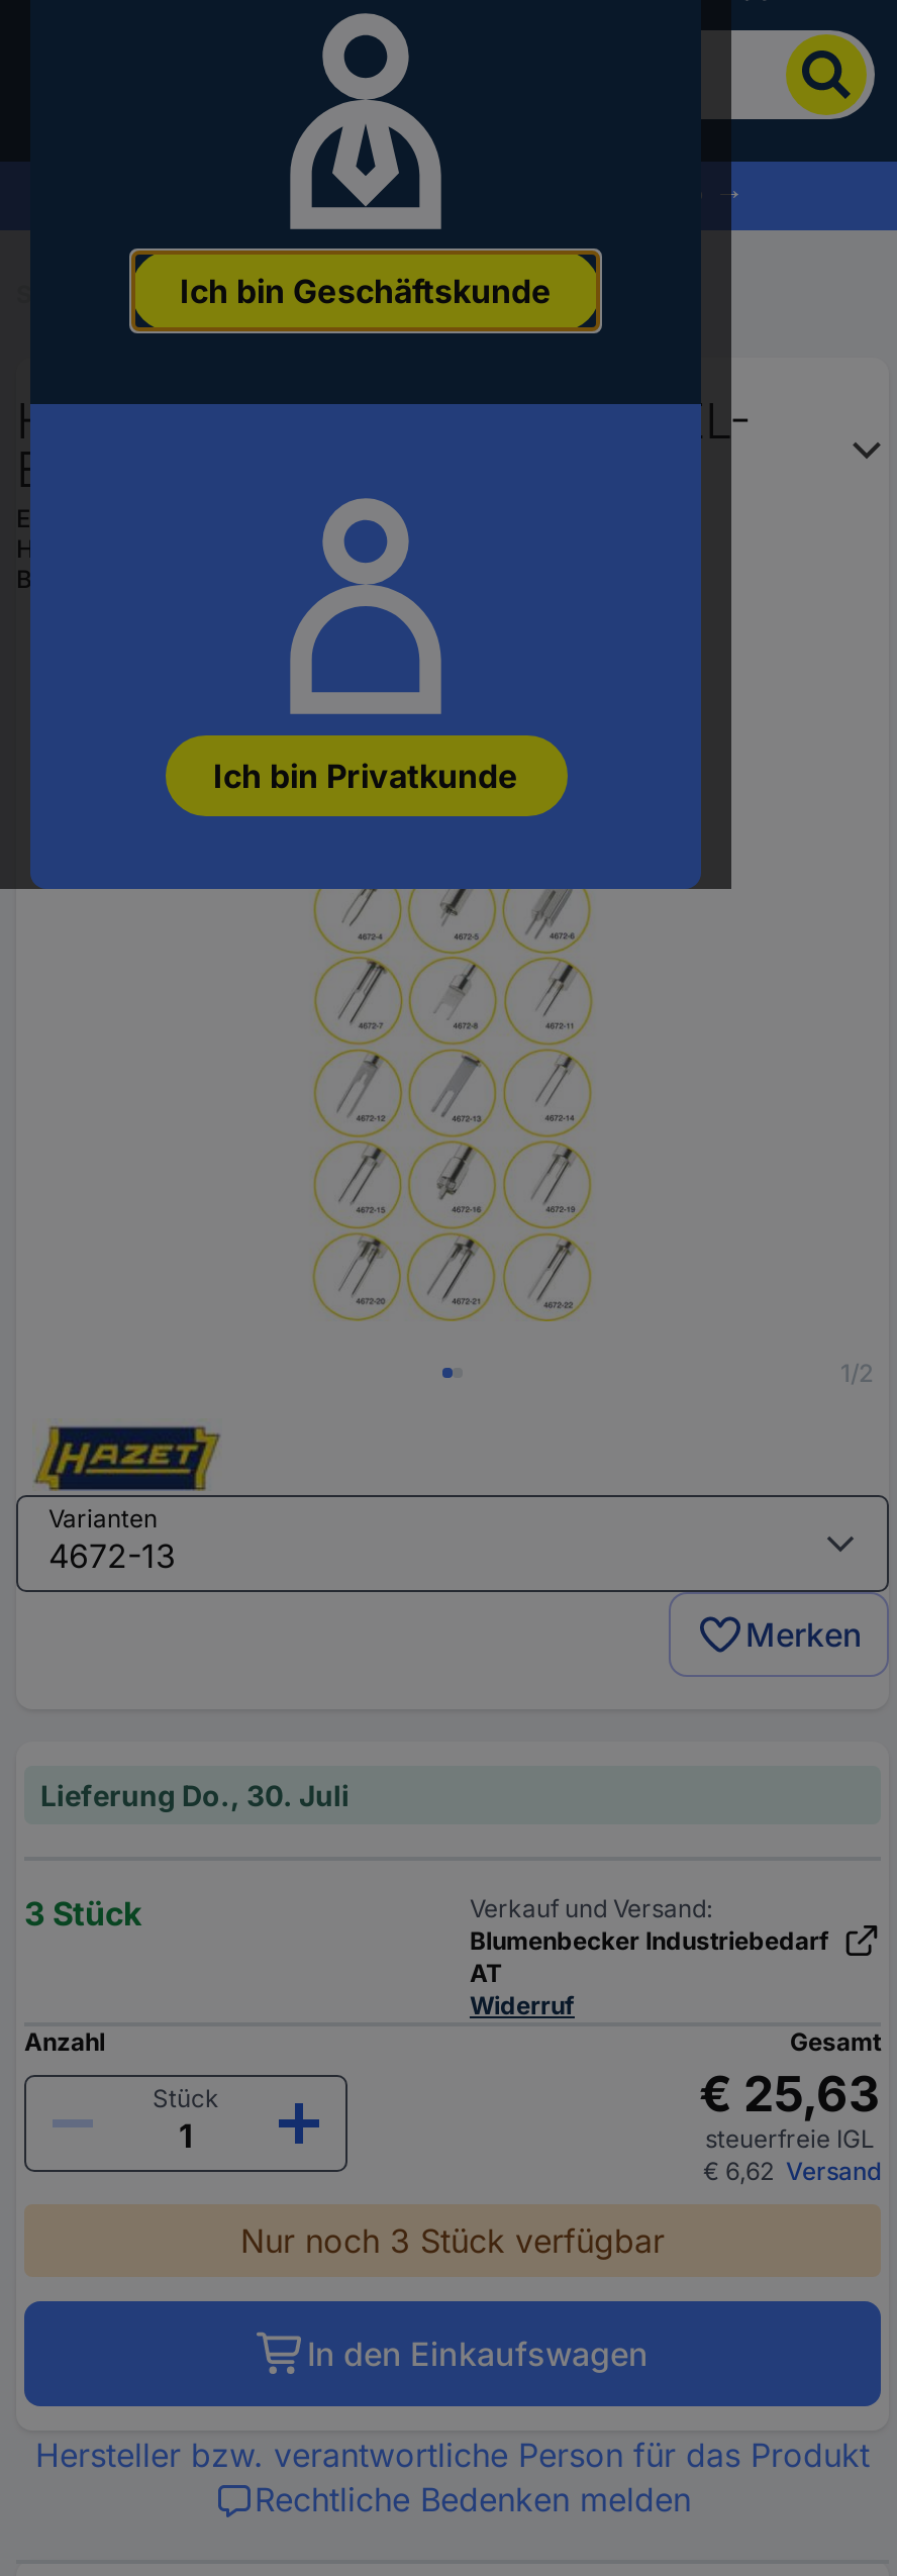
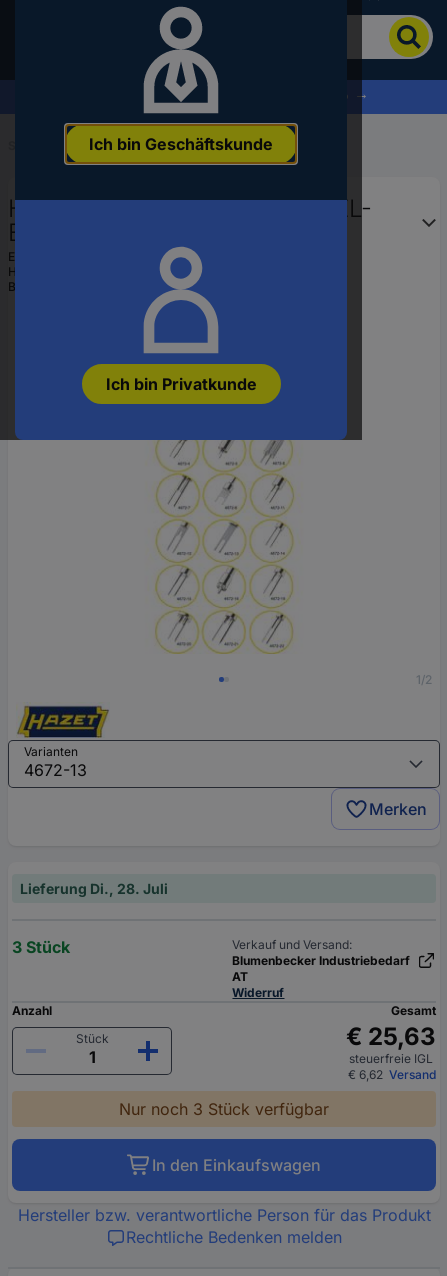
- Lieferung Do., 30. Juli
+ Lieferung Di., 28. Juli
